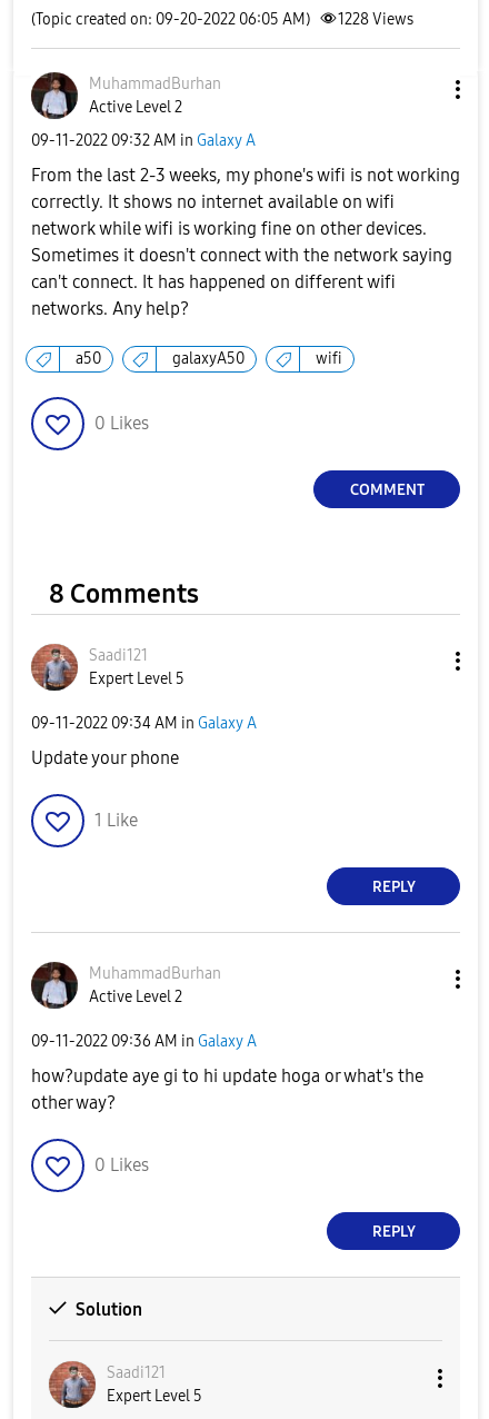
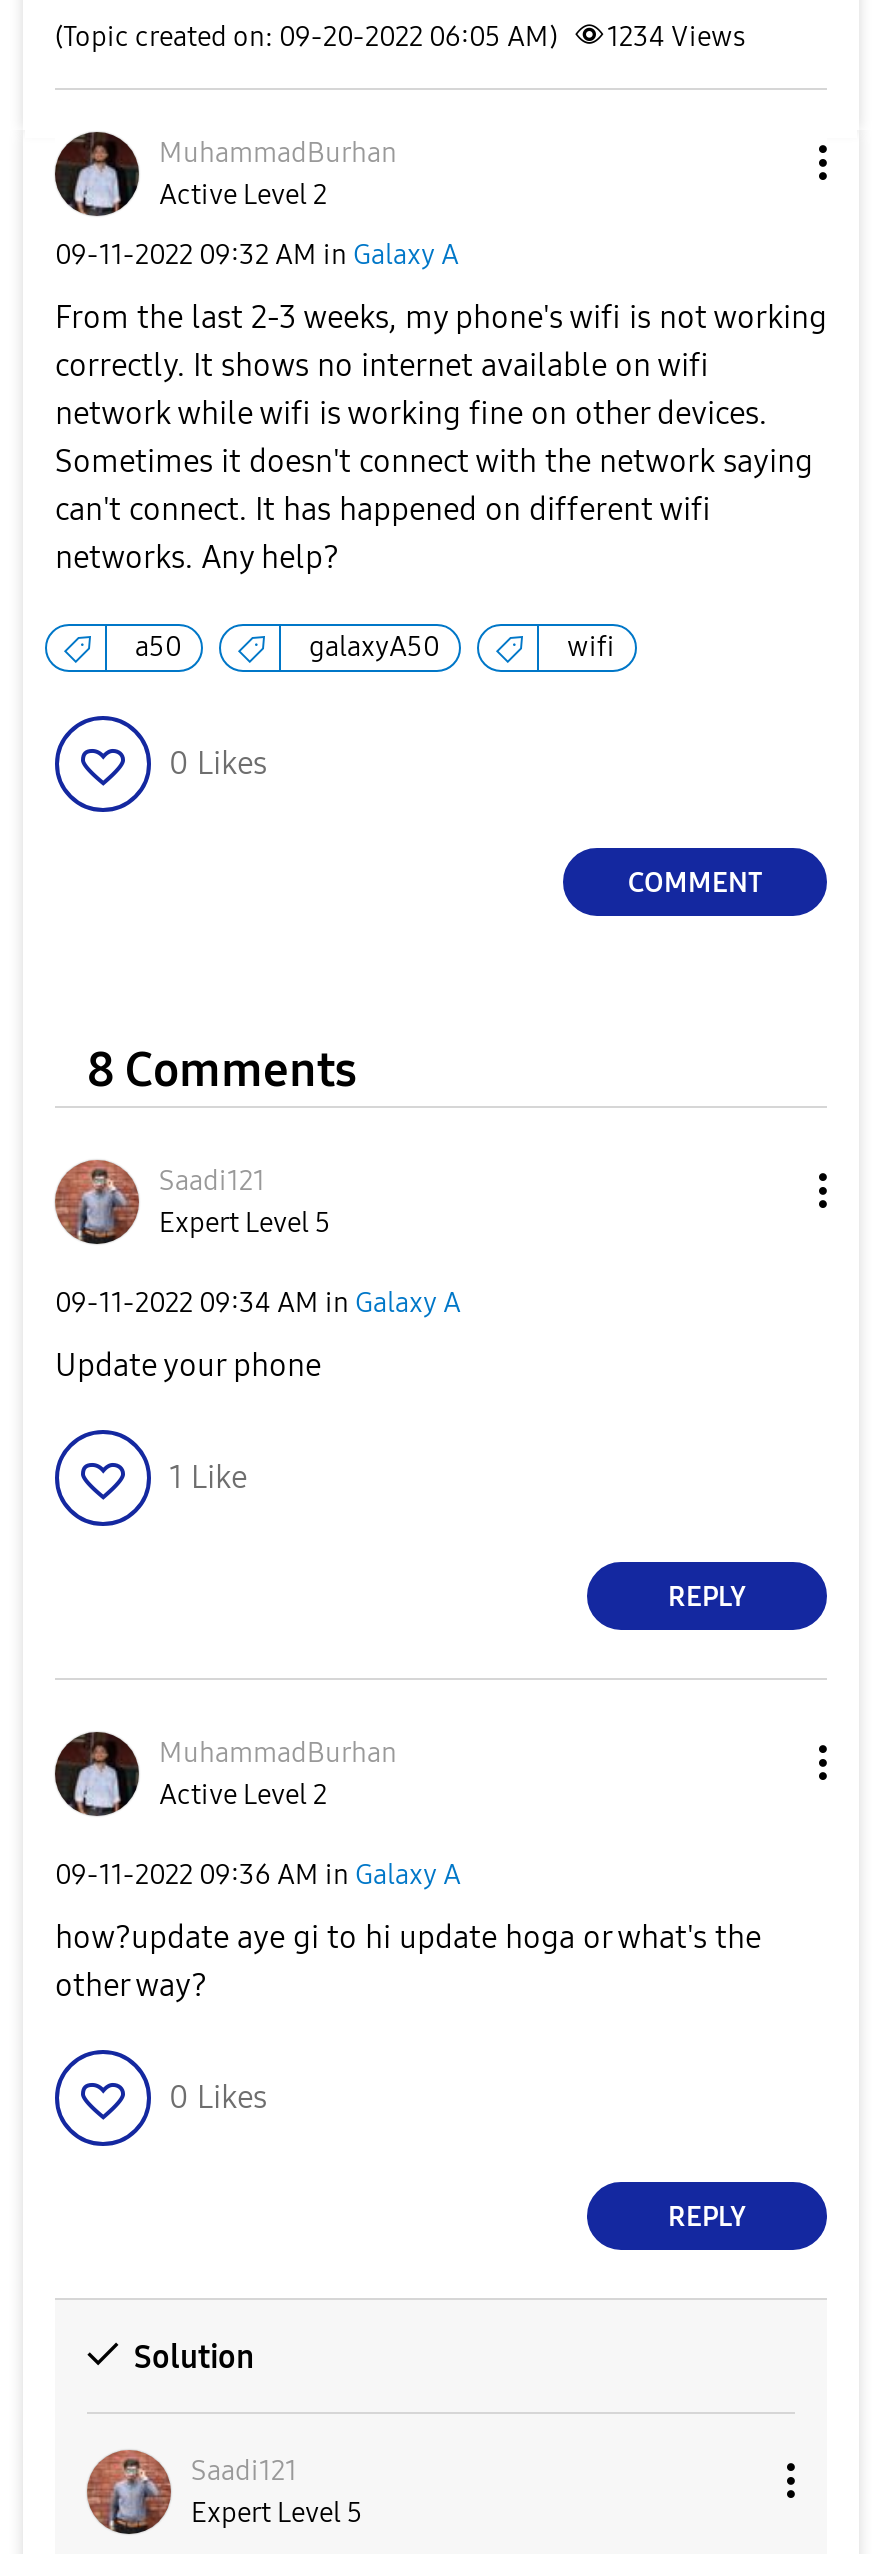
- (Topic created on: 09-20-2022 06:05 AM) 1228 Views
+ (Topic created on: 09-20-2022 06:05 AM) 1234 Views
